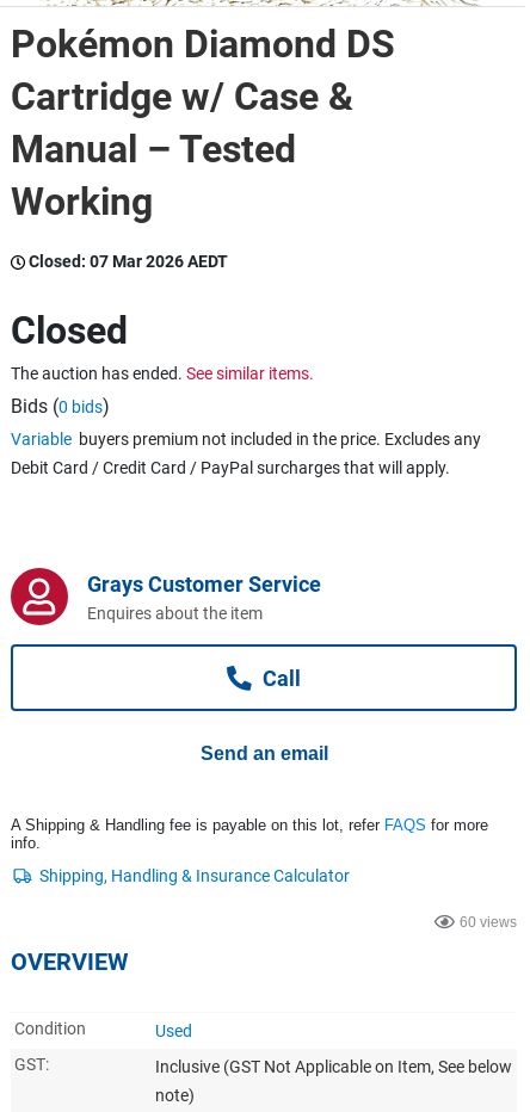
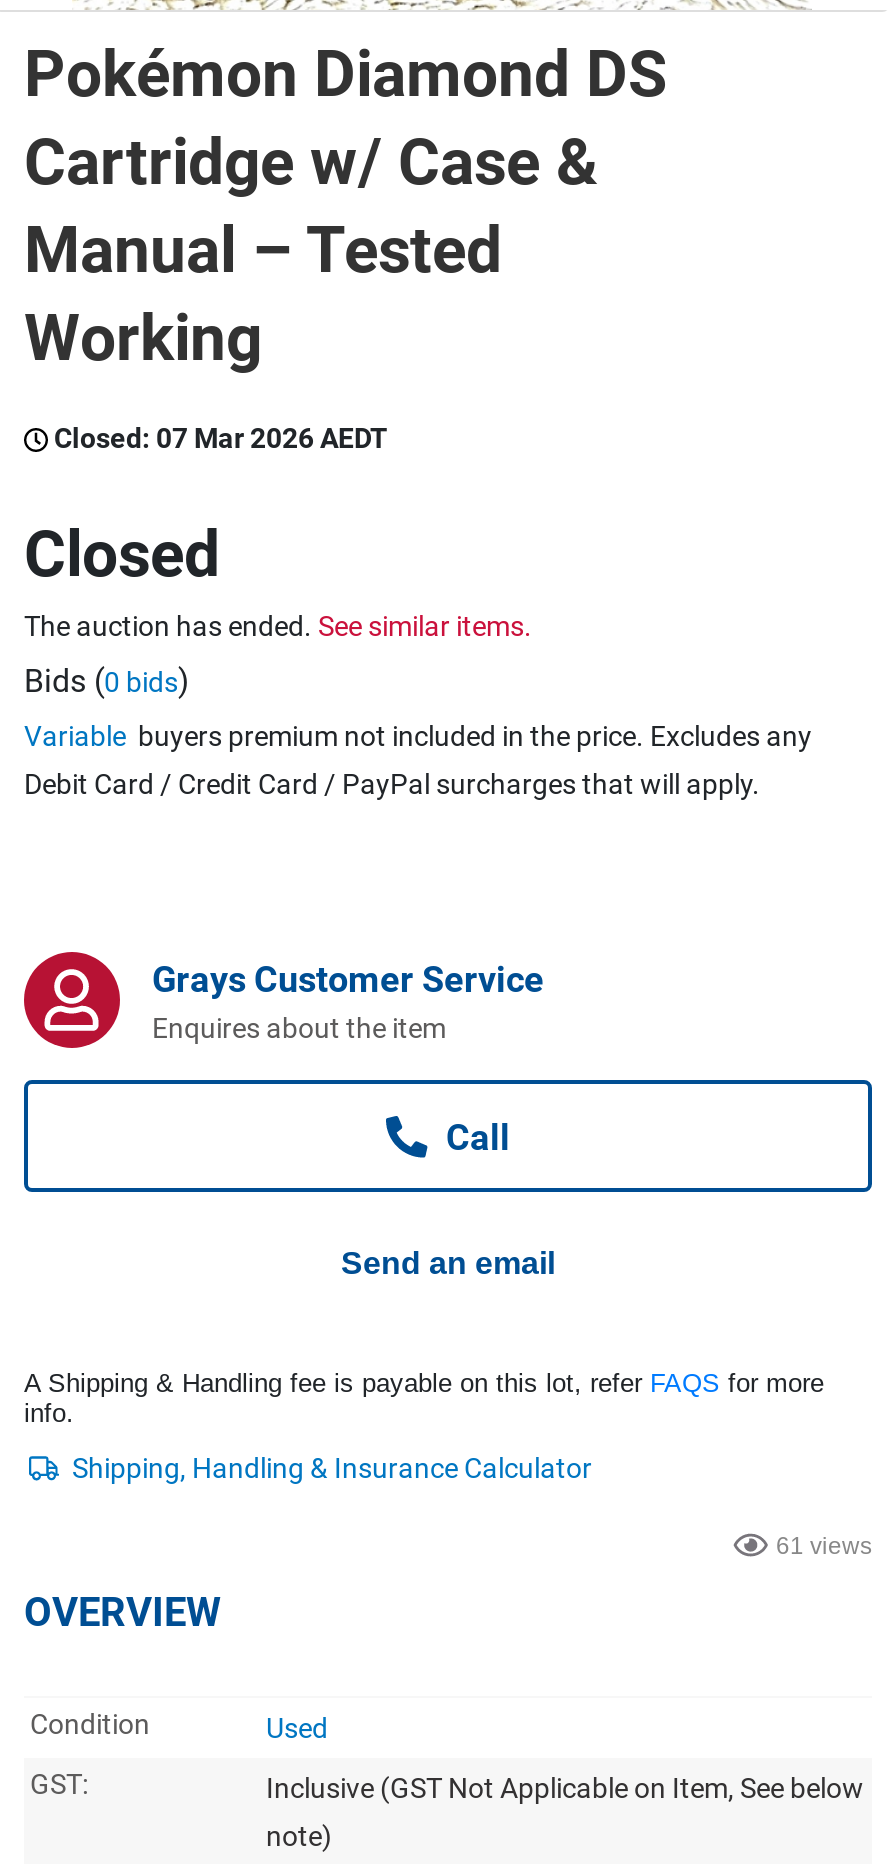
- 60 views
+ 61 views
